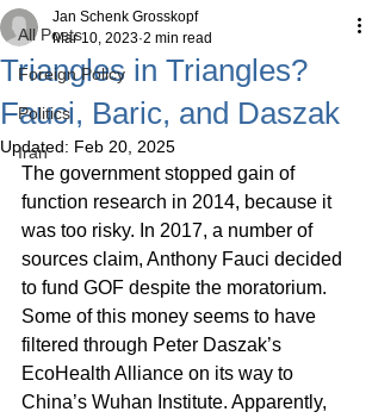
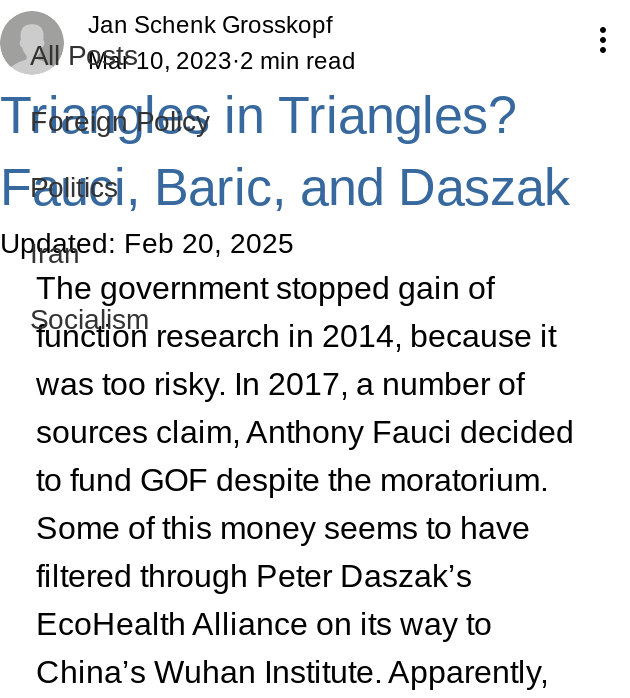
+ Socialism
